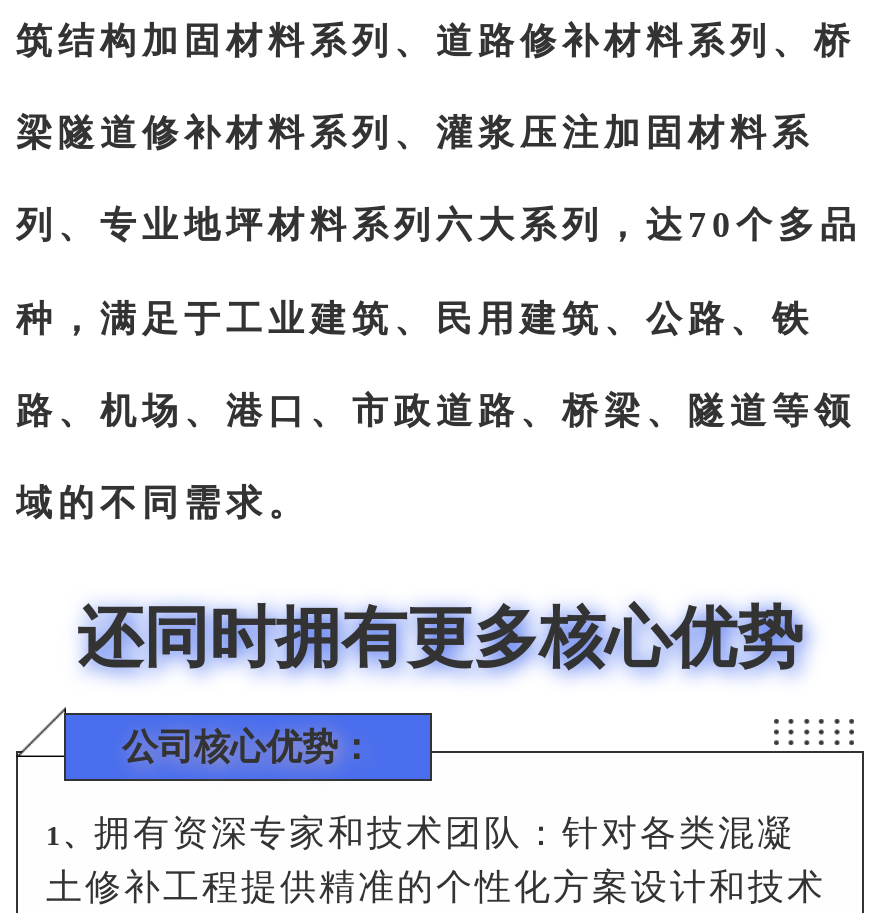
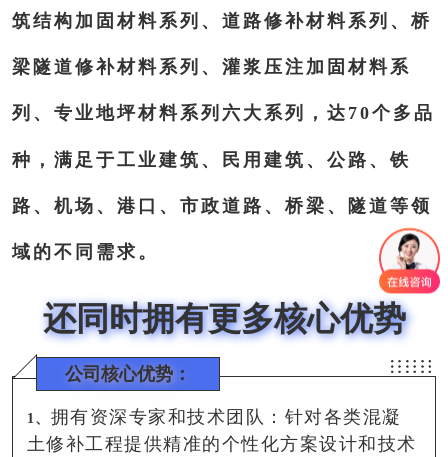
+ [image]
